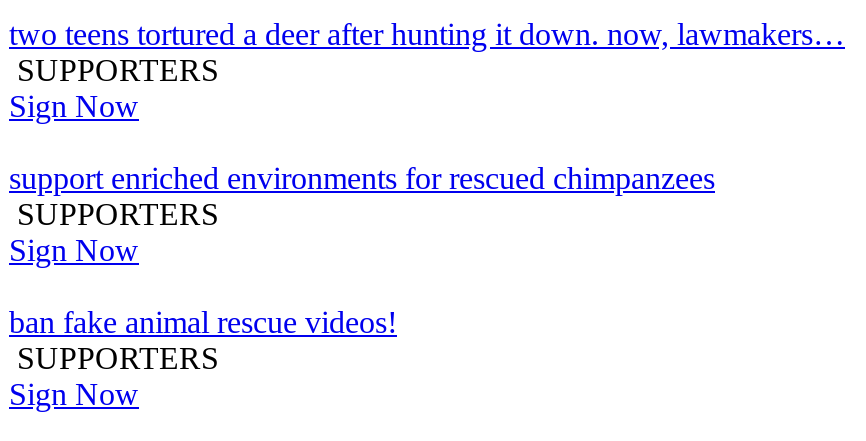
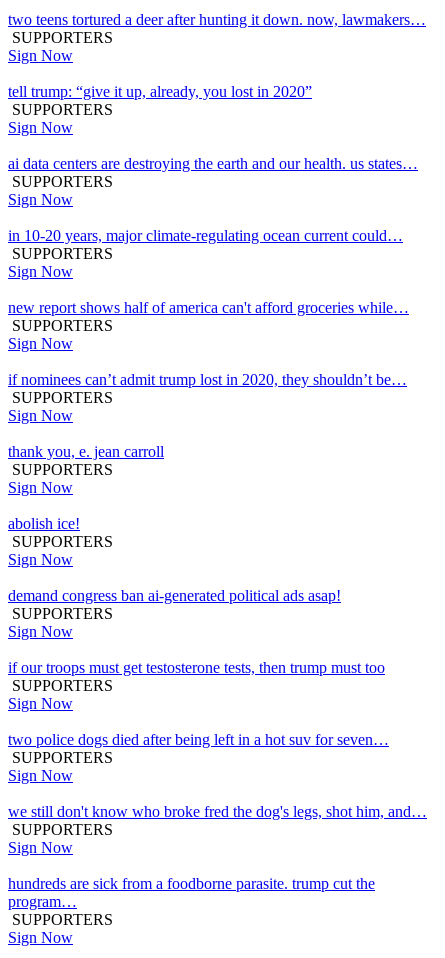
- support enriched environments for rescued chimpanzees
+ tell trump: “give it up, already, you lost in 2020”

- ban fake animal rescue videos!
+ ai data centers are destroying the earth and our health. us states…
+ SUPPORTERS
+ Sign Now
+ in 10-20 years, major climate-regulating ocean current could…
+ SUPPORTERS
+ Sign Now
+ new report shows half of america can't afford groceries while…
+ SUPPORTERS
+ Sign Now
+ if nominees can’t admit trump lost in 2020, they shouldn’t be…
+ SUPPORTERS
+ Sign Now
+ thank you, e. jean carroll
+ SUPPORTERS
+ Sign Now
+ abolish ice!
+ SUPPORTERS
+ Sign Now
+ demand congress ban ai-generated political ads asap!
+ SUPPORTERS
+ Sign Now
+ if our troops must get testosterone tests, then trump must too
+ SUPPORTERS
+ Sign Now
+ two police dogs died after being left in a hot suv for seven…
+ SUPPORTERS
+ Sign Now
+ we still don't know who broke fred the dog's legs, shot him, and…
+ SUPPORTERS
+ Sign Now
+ hundreds are sick from a foodborne parasite. trump cut the
+ program…
